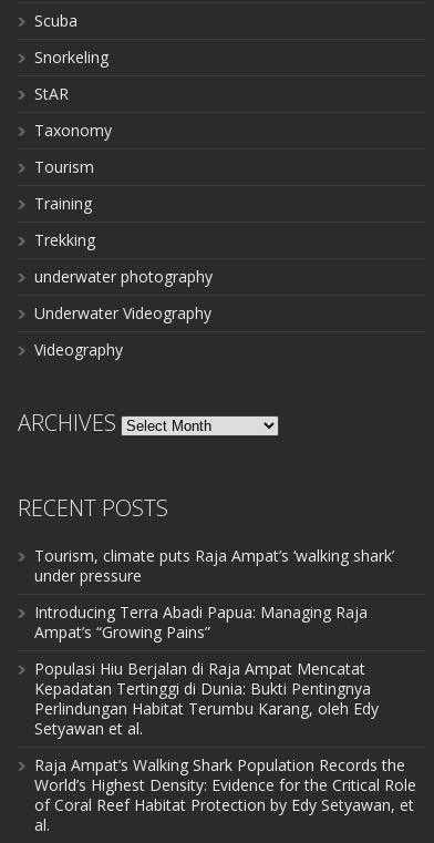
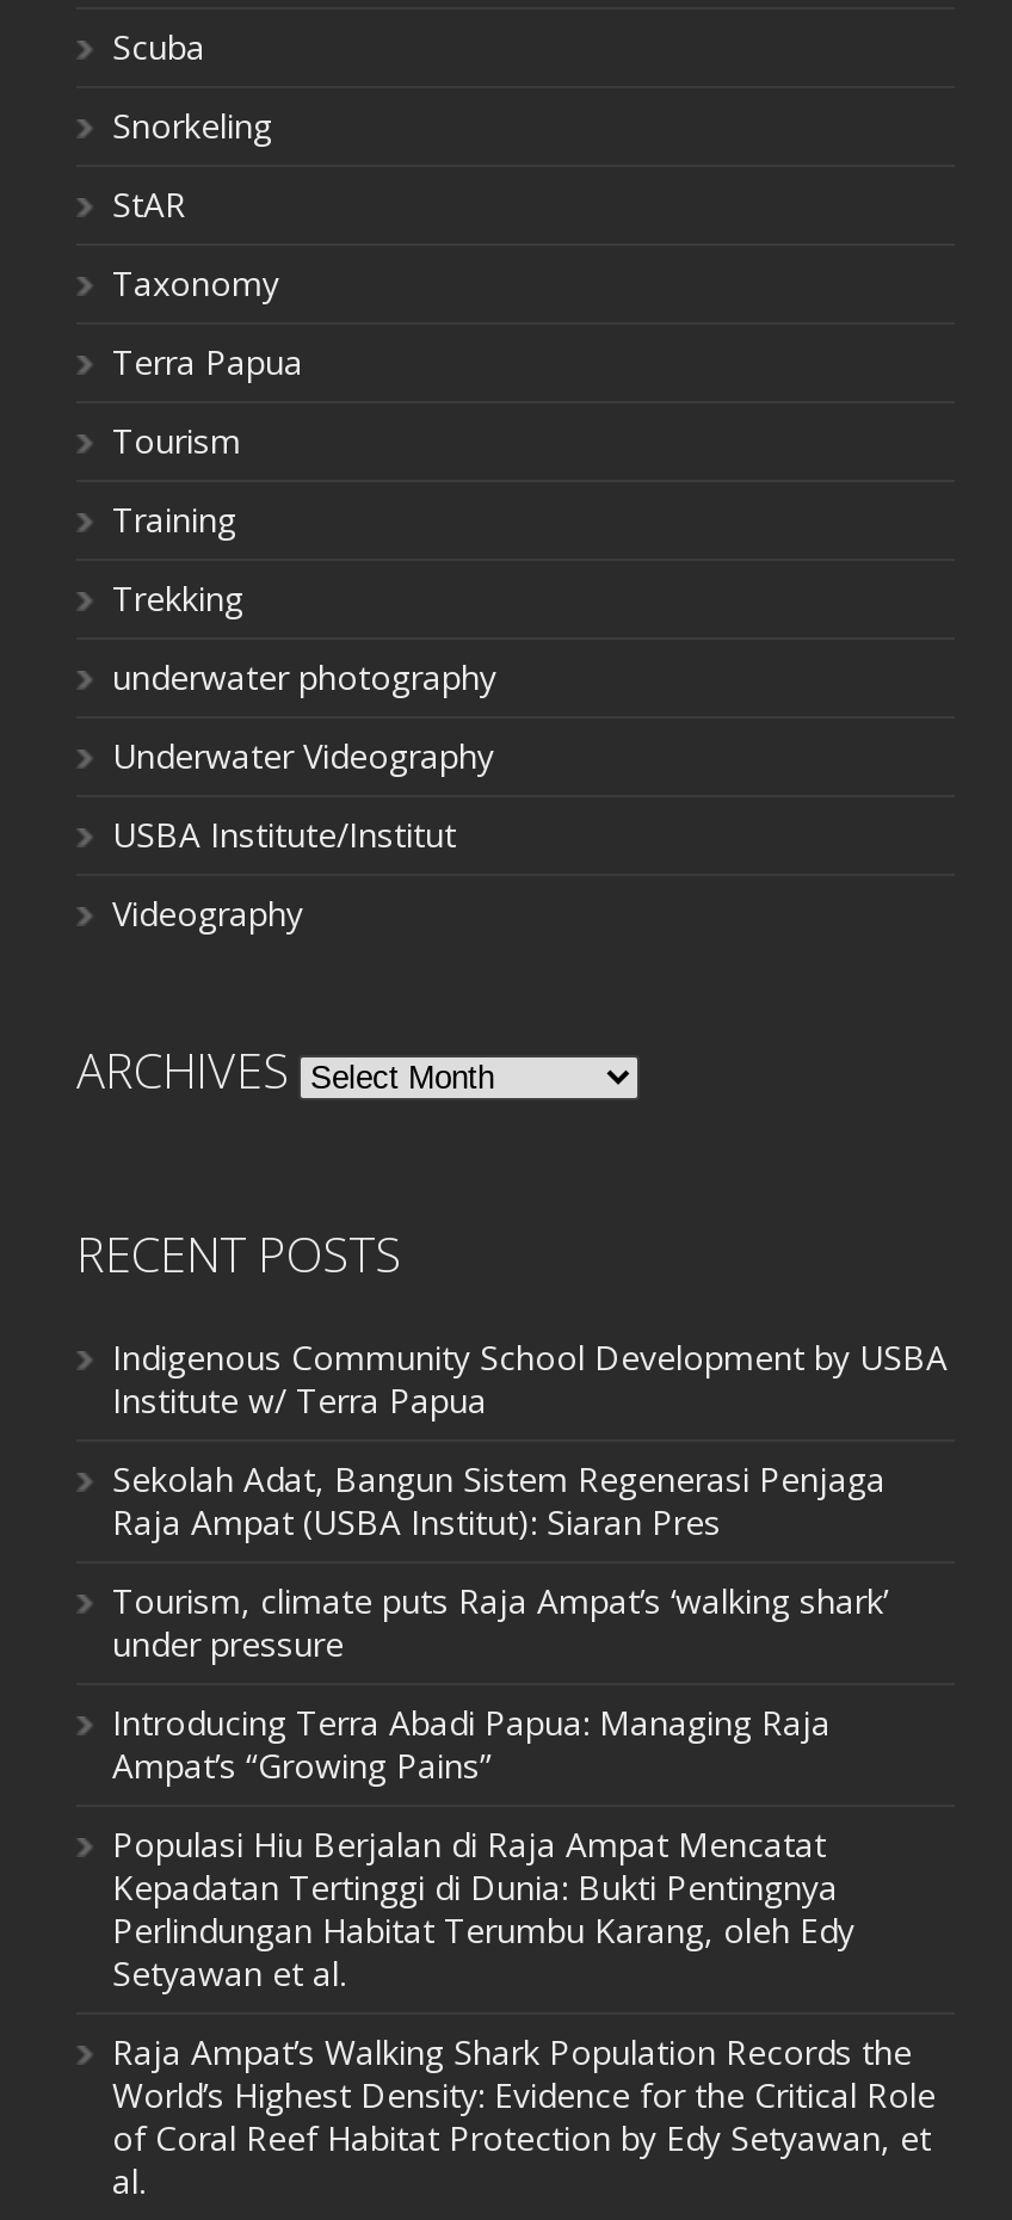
+ Terra Papua

+ USBA Institute/Institut

+ Indigenous Community School Development by USBA
+ Institute w/ Terra Papua
+ Sekolah Adat, Bangun Sistem Regenerasi Penjaga
+ Raja Ampat (USBA Institut): Siaran Pres
